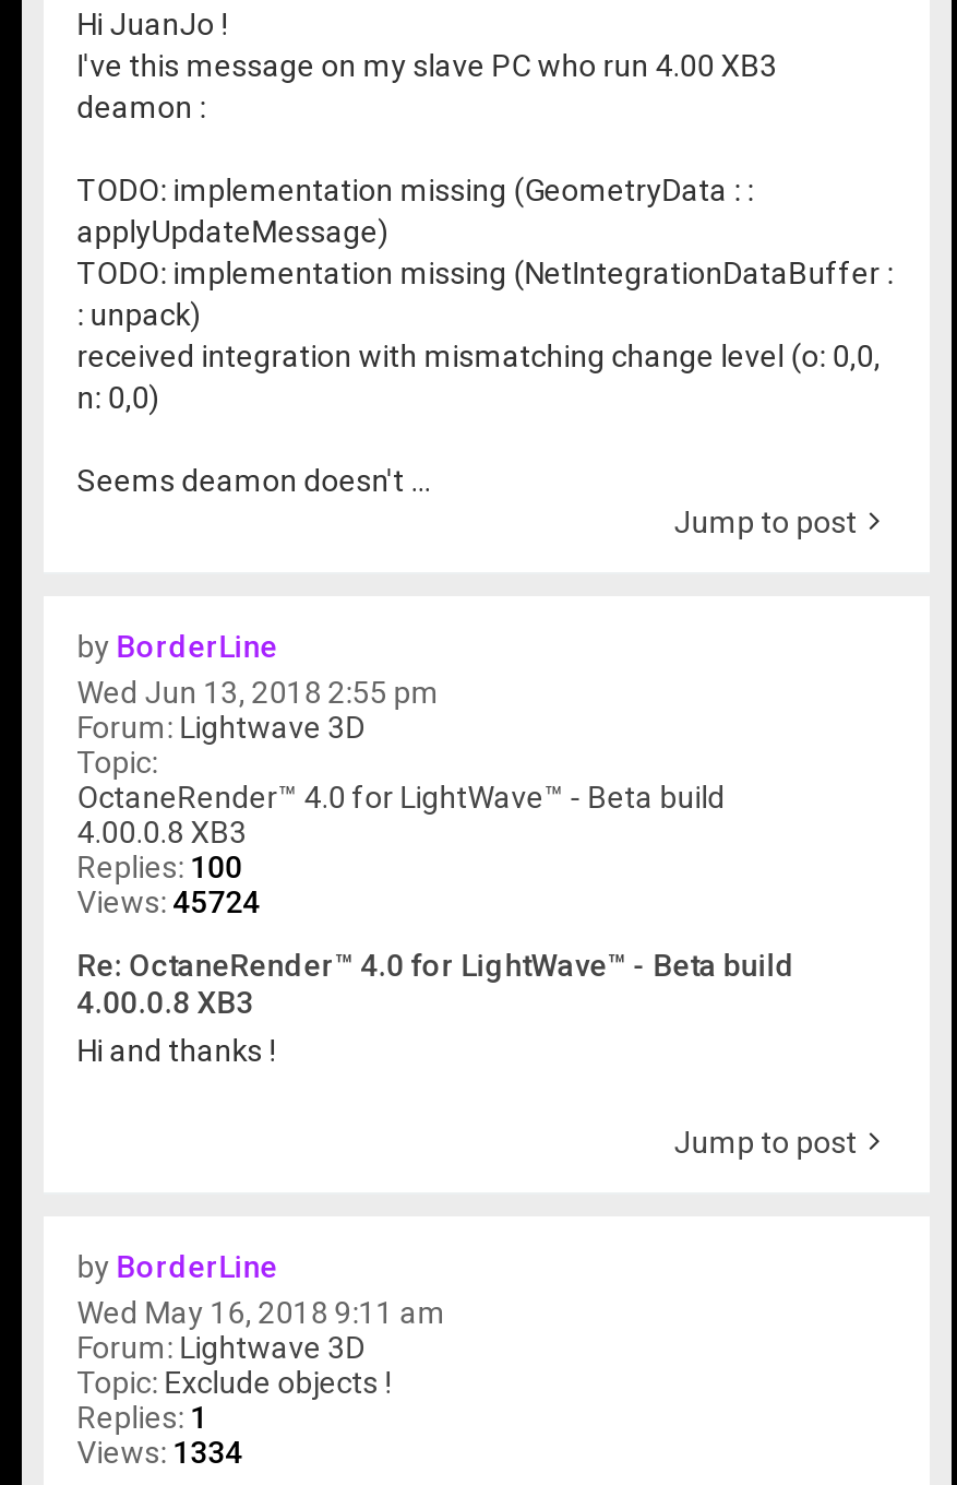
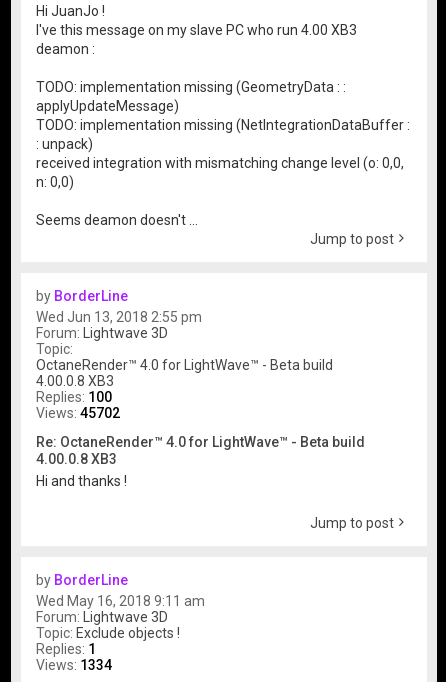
- Views: 45724
+ Views: 45702
